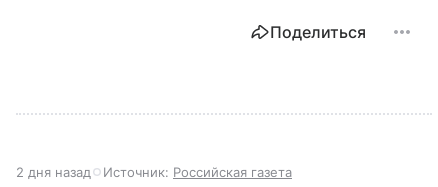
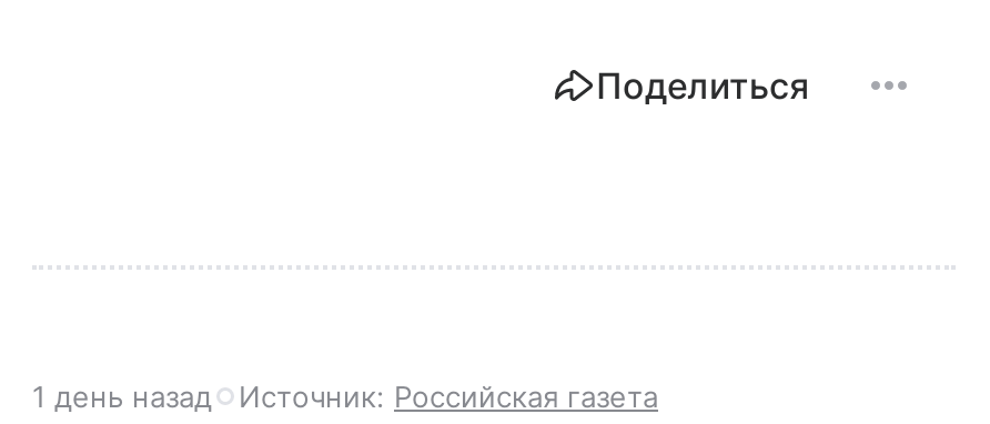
- 2 дня назад Источник: Российская газета
+ 1 день назад Источник: Российская газета
